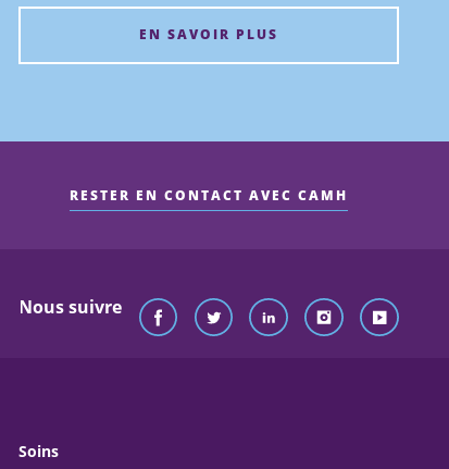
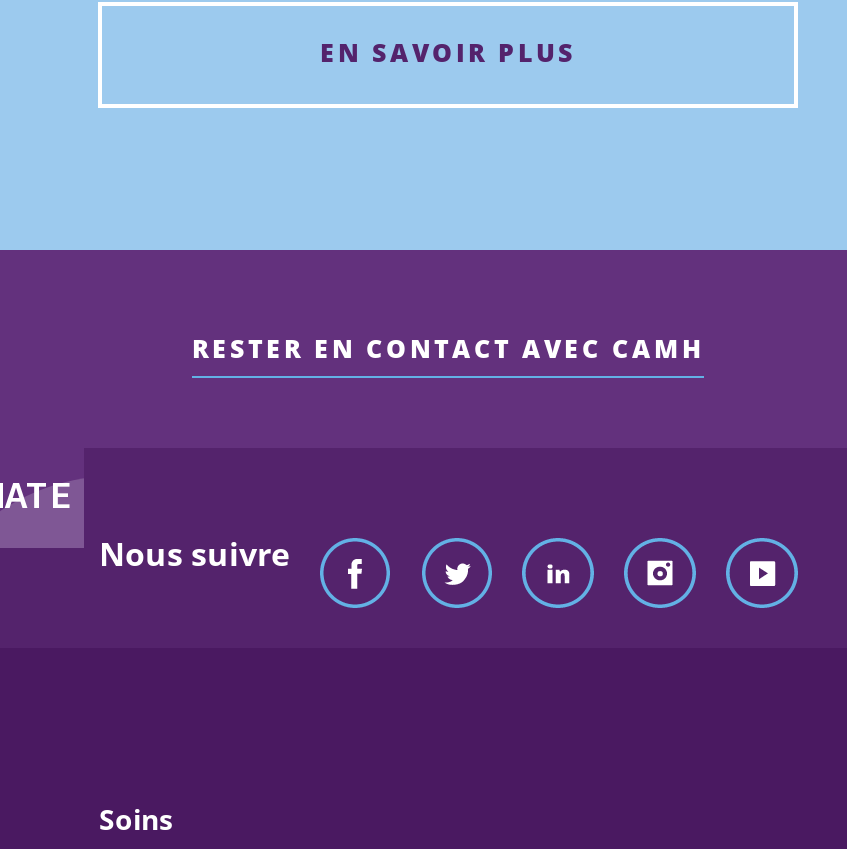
+ [image]
